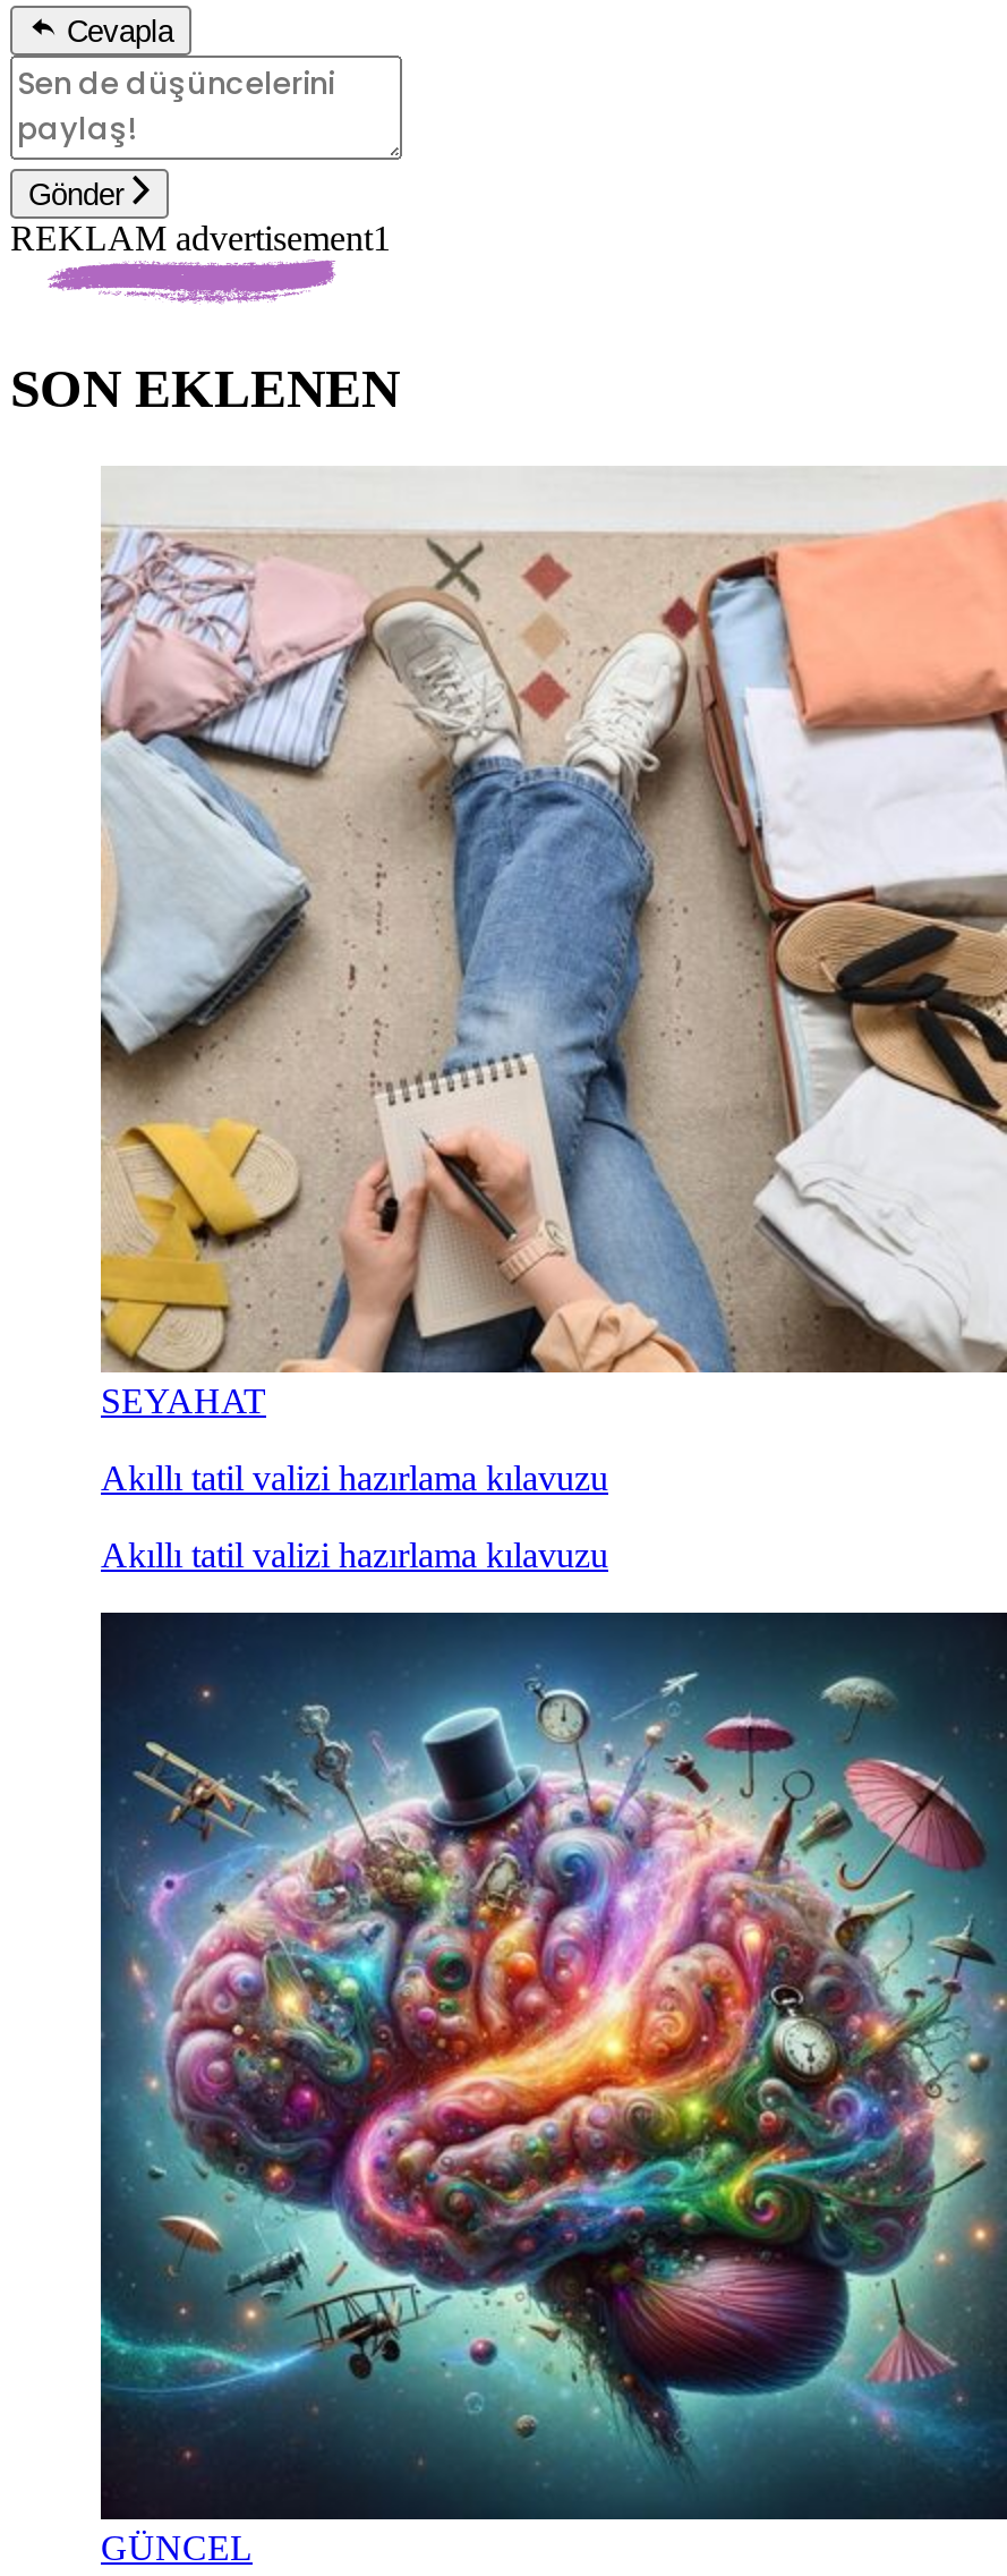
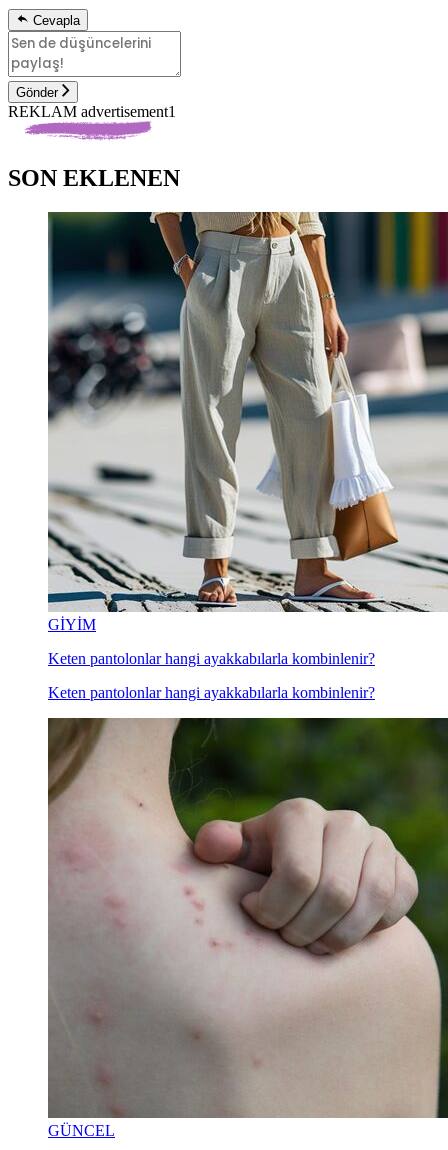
- [image]
- SEYAHAT
+ [image]
+ GİYİM

- Akıllı tatil valizi hazırlama kılavuzu
+ Keten pantolonlar hangi ayakkabılarla kombinlenir?

- Akıllı tatil valizi hazırlama kılavuzu
+ Keten pantolonlar hangi ayakkabılarla kombinlenir?

- [image]
+ [image]
